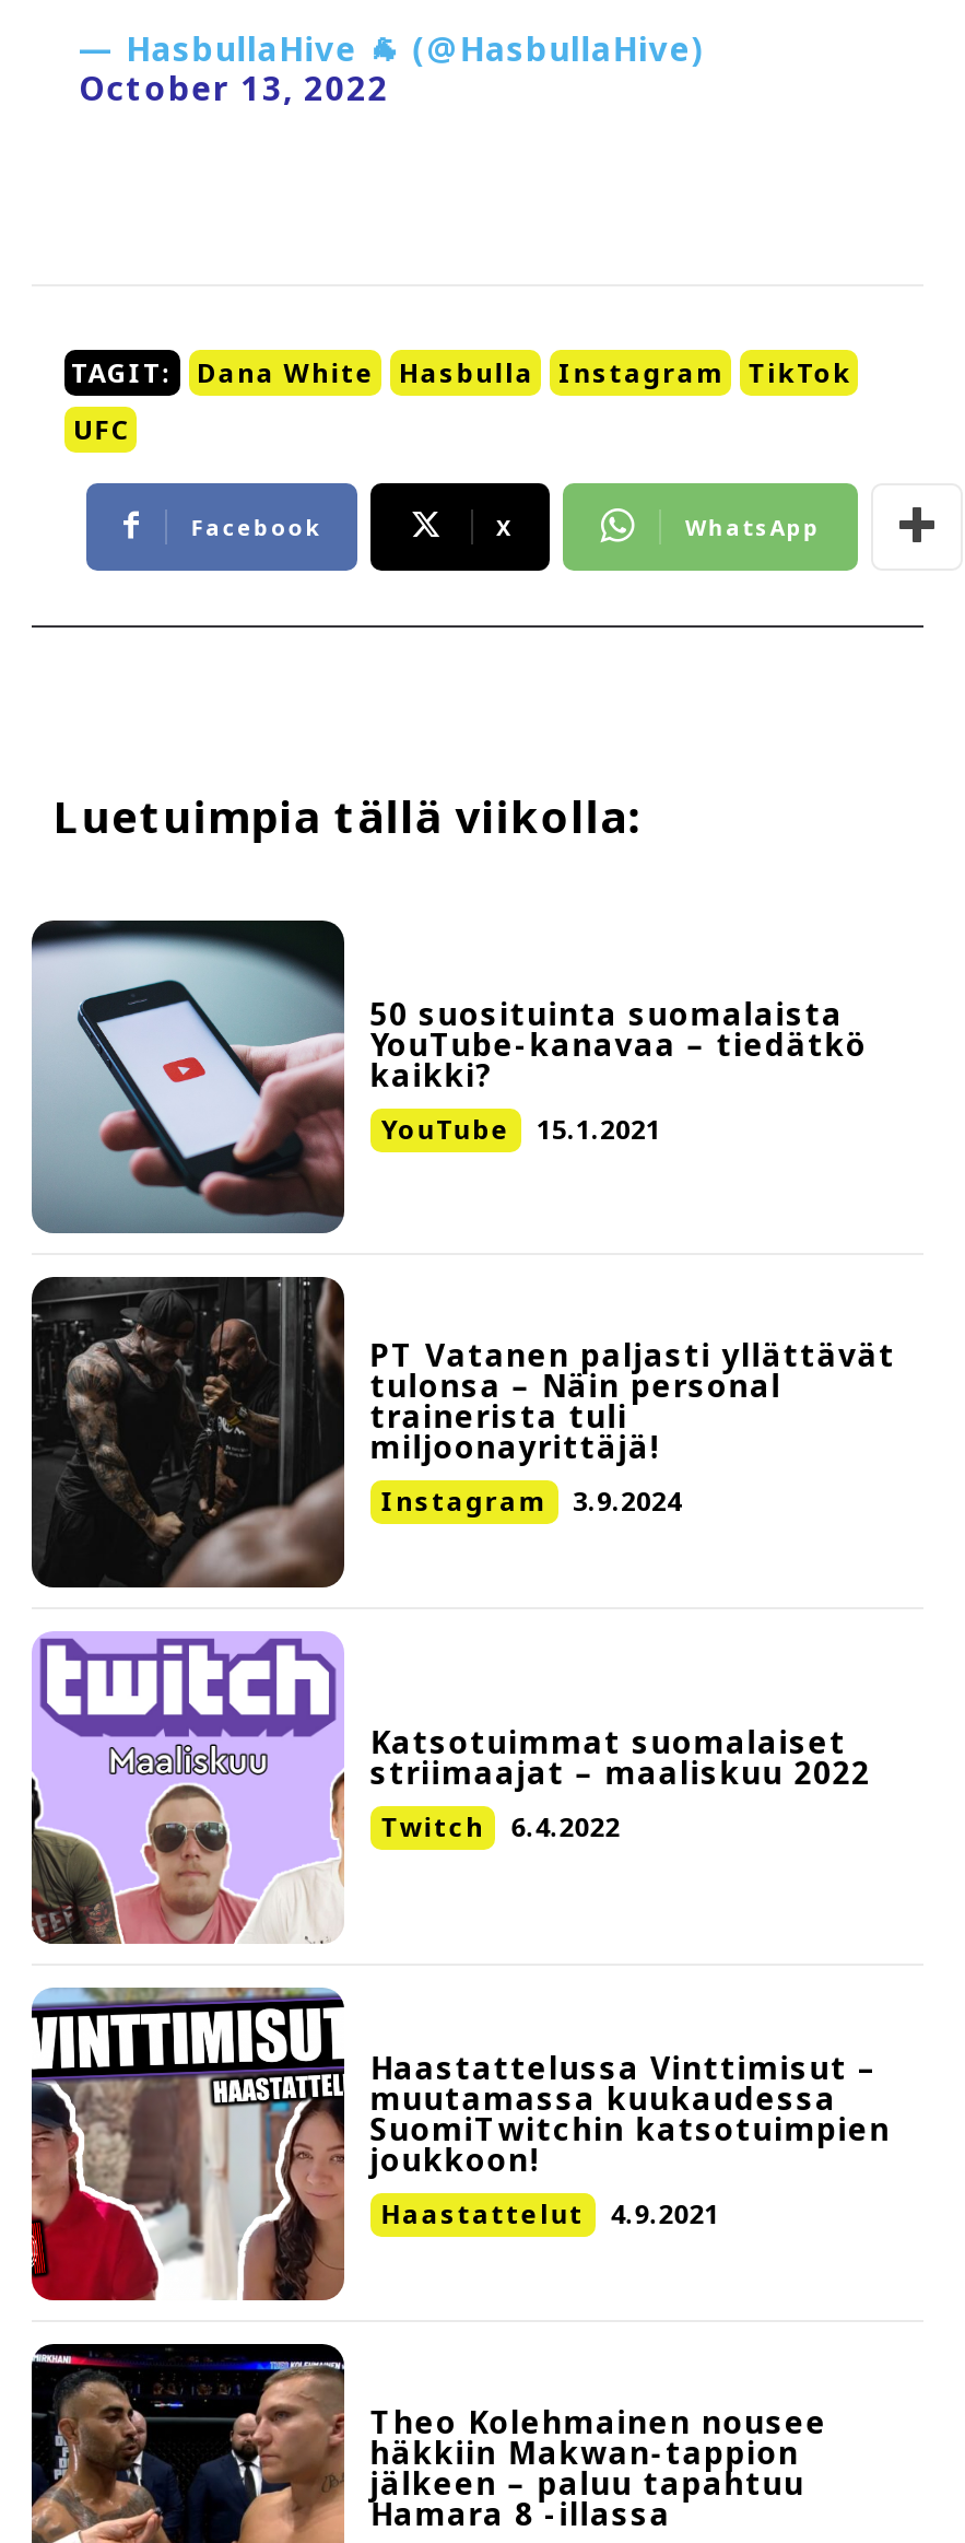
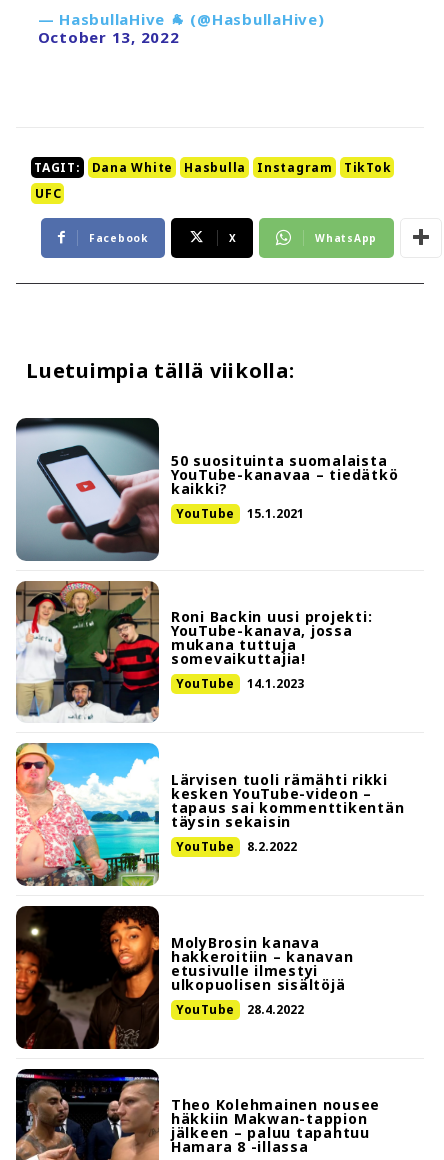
- [image]
- PT Vatanen paljasti yllättävät
- tulonsa – Näin personal
- trainerista tuli
- miljoonayrittäjä!
- Instagram
- 3.9.2024
+ [image]
+ Roni Backin uusi projekti:
+ YouTube-kanava, jossa
+ mukana tuttuja
+ somevaikuttajia!
+ YouTube
+ 14.1.2023

- [image]
- Katsotuimmat suomalaiset
- striimaajat – maaliskuu 2022
- Twitch
- 6.4.2022
+ [image]
+ Lärvisen tuoli rämähti rikki
+ kesken YouTube-videon –
+ tapaus sai kommenttikentän
+ täysin sekaisin
+ YouTube
+ 8.2.2022

- [image]
- Haastattelussa Vinttimisut –
- muutamassa kuukaudessa
- SuomiTwitchin katsotuimpien
- joukkoon!
- Haastattelut
- 4.9.2021
+ [image]
+ MolyBrosin kanava
+ hakkeroitiin – kanavan
+ etusivulle ilmestyi
+ ulkopuolisen sisältöjä
+ YouTube
+ 28.4.2022
